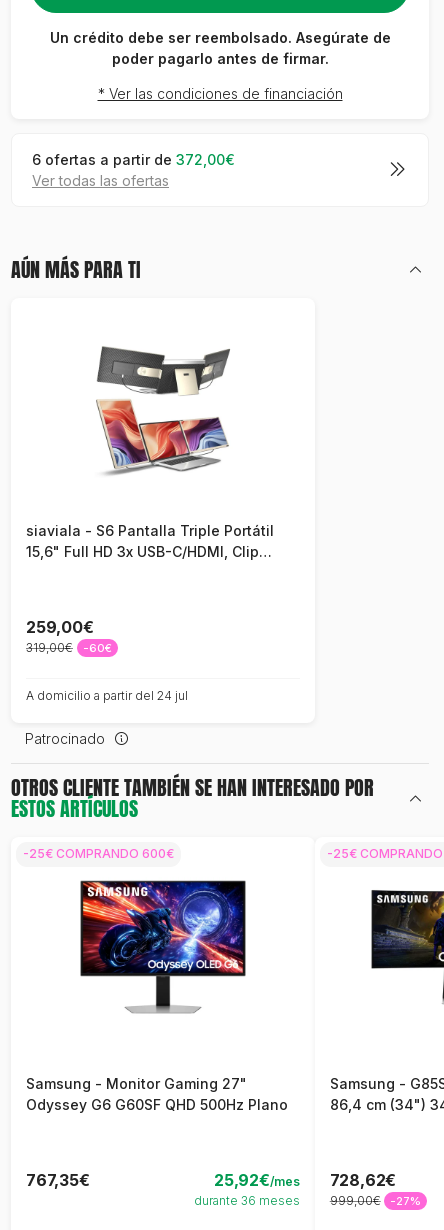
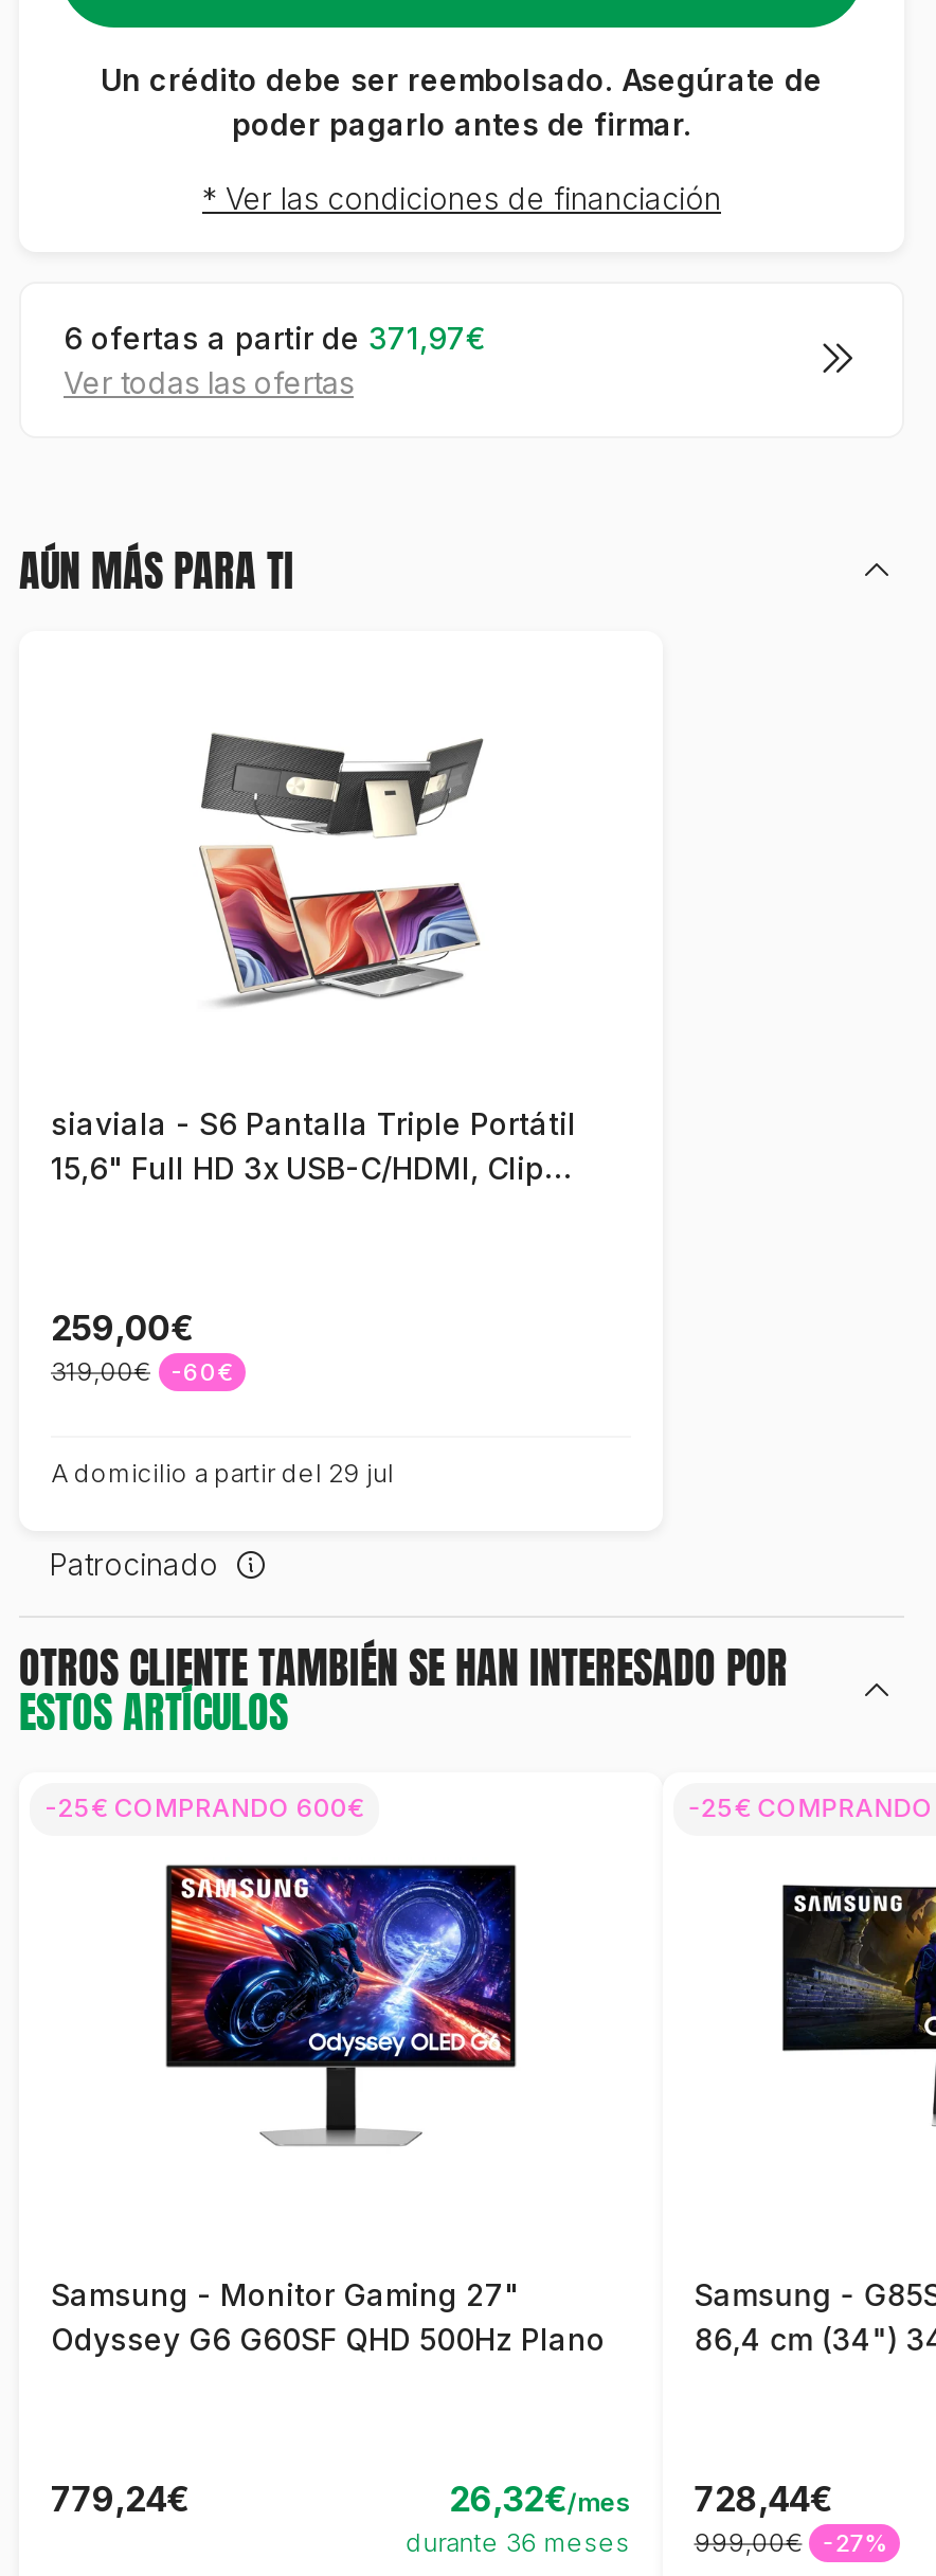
- 6 ofertas a partir de 372,00€
+ 6 ofertas a partir de 371,97€

- A domicilio a partir del 24 jul
+ A domicilio a partir del 29 jul

- 767,35€
- 25,92€/mes
+ 779,24€
+ 26,32€/mes

- 728,62€
+ 728,44€
